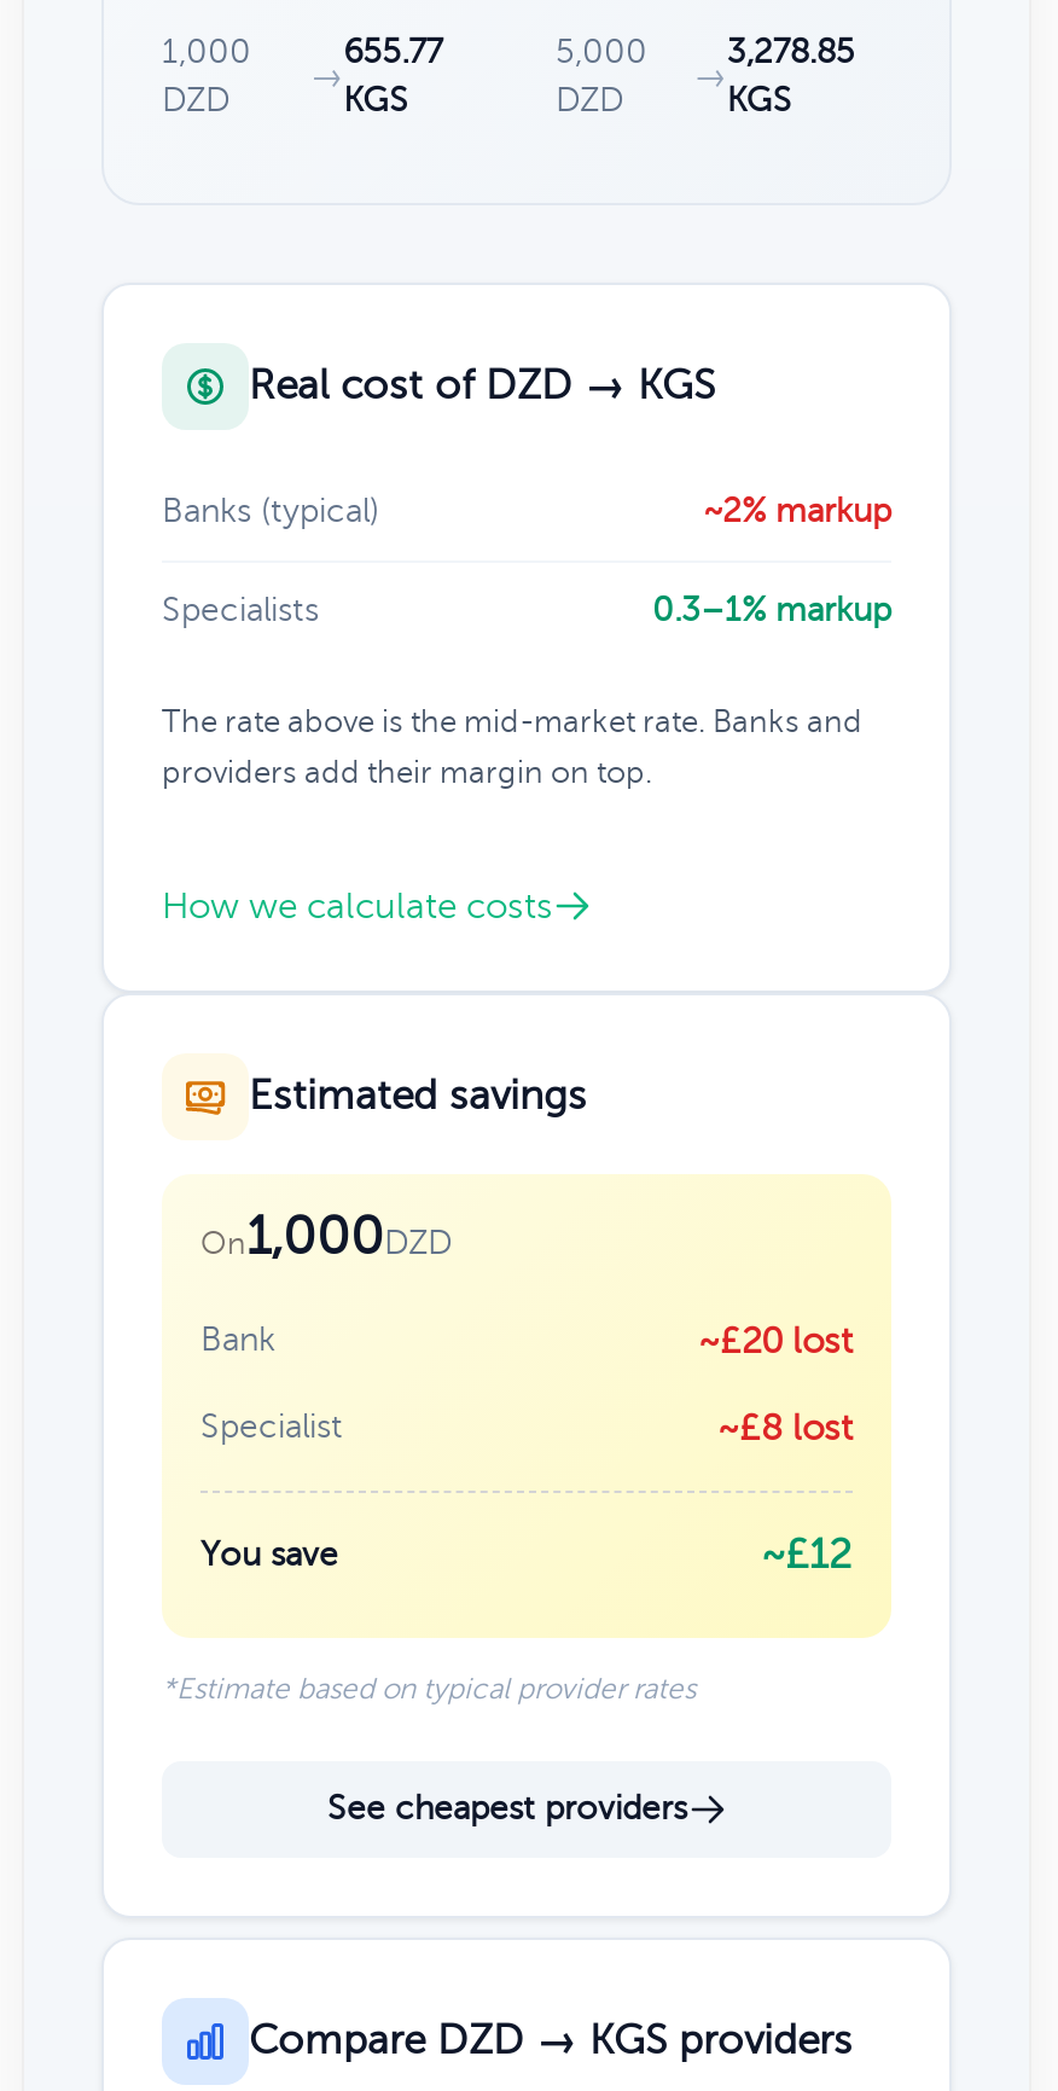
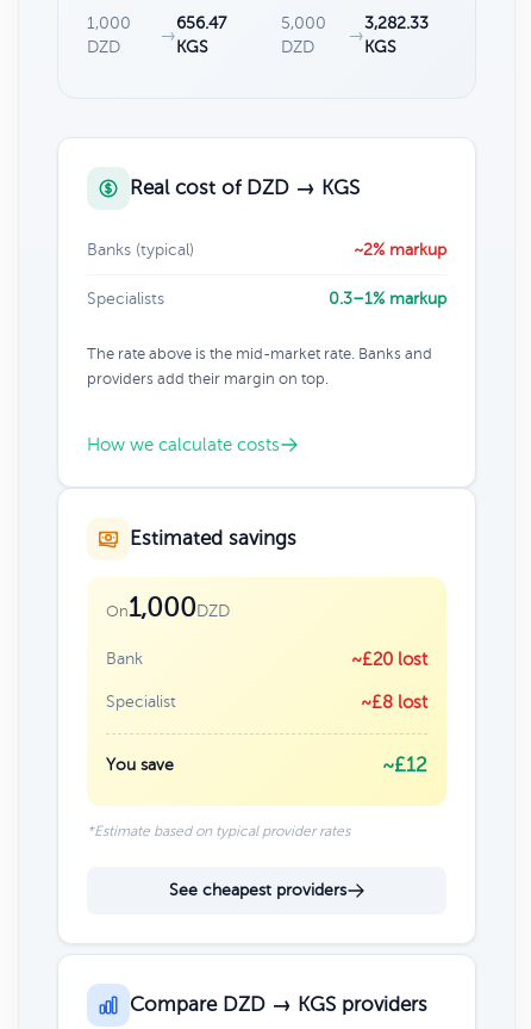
- 655.77
+ 656.47

- 3,278.85
+ 3,282.33
